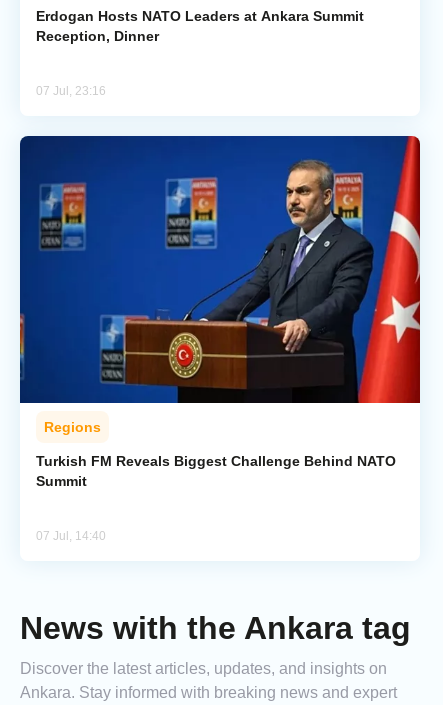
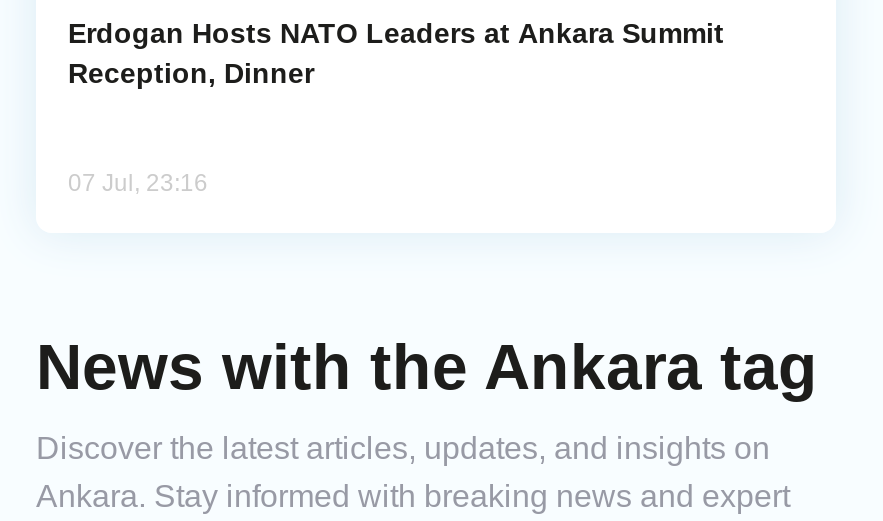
- [image]
- Regions
- Turkish FM Reveals Biggest Challenge Behind NATO
- Summit
- 07 Jul, 14:40
